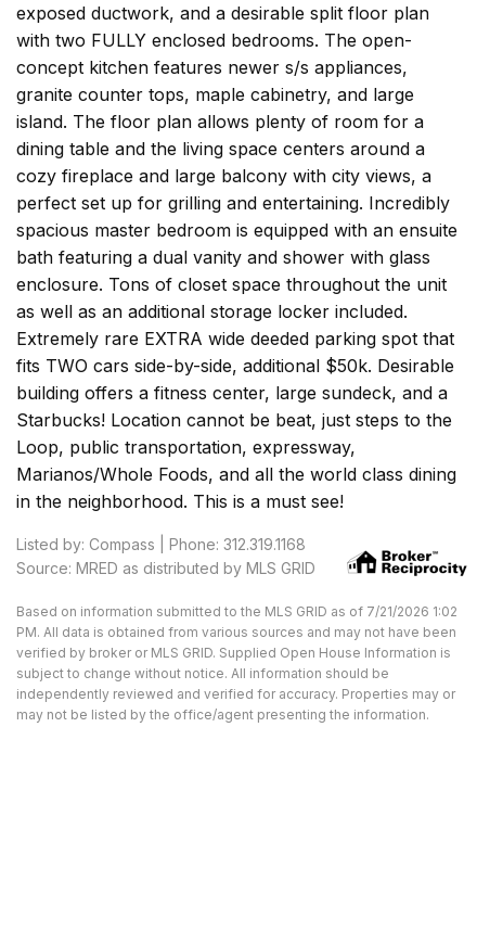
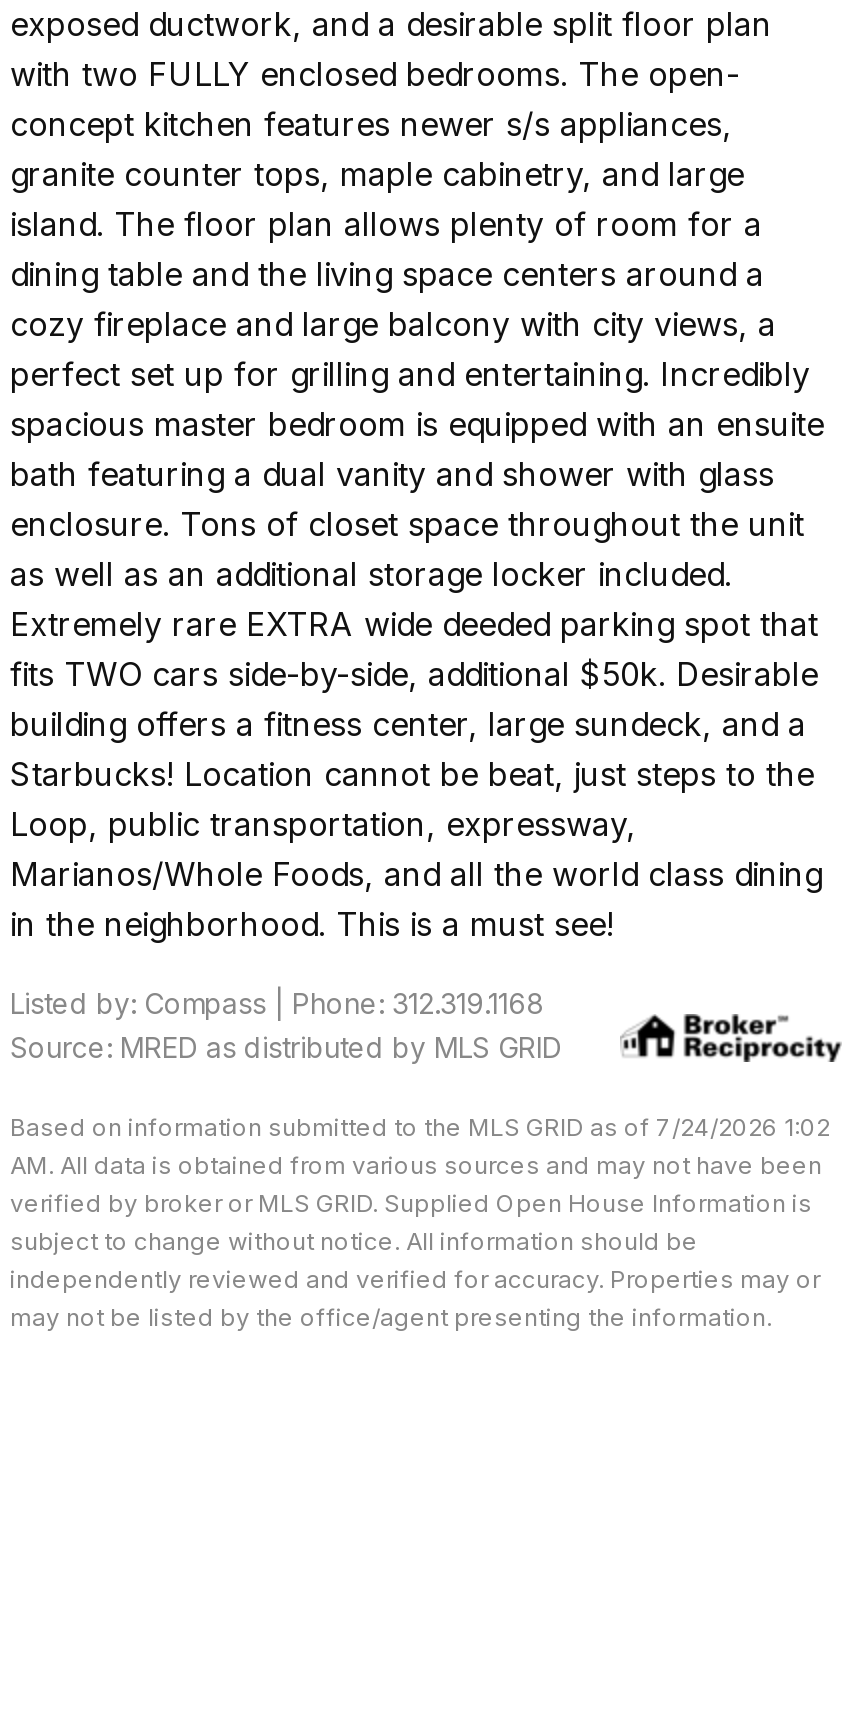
- Based on information submitted to the MLS GRID as of 7/21/2026 1:02
+ Based on information submitted to the MLS GRID as of 7/24/2026 1:02

- PM. All data is obtained from various sources and may not have been
+ AM. All data is obtained from various sources and may not have been
